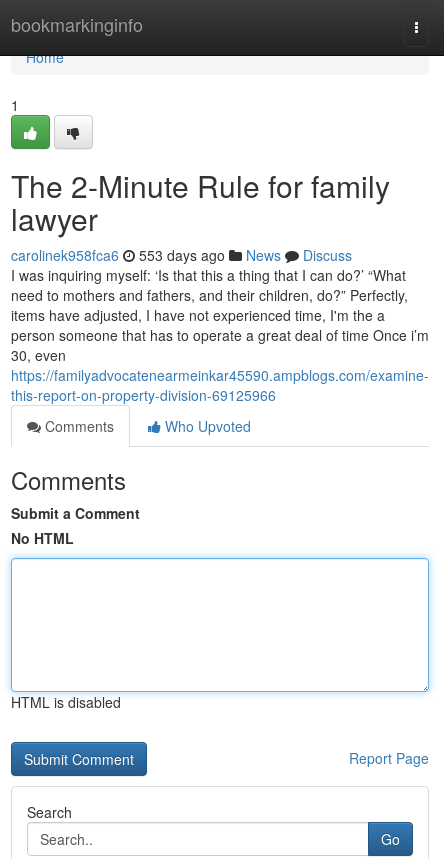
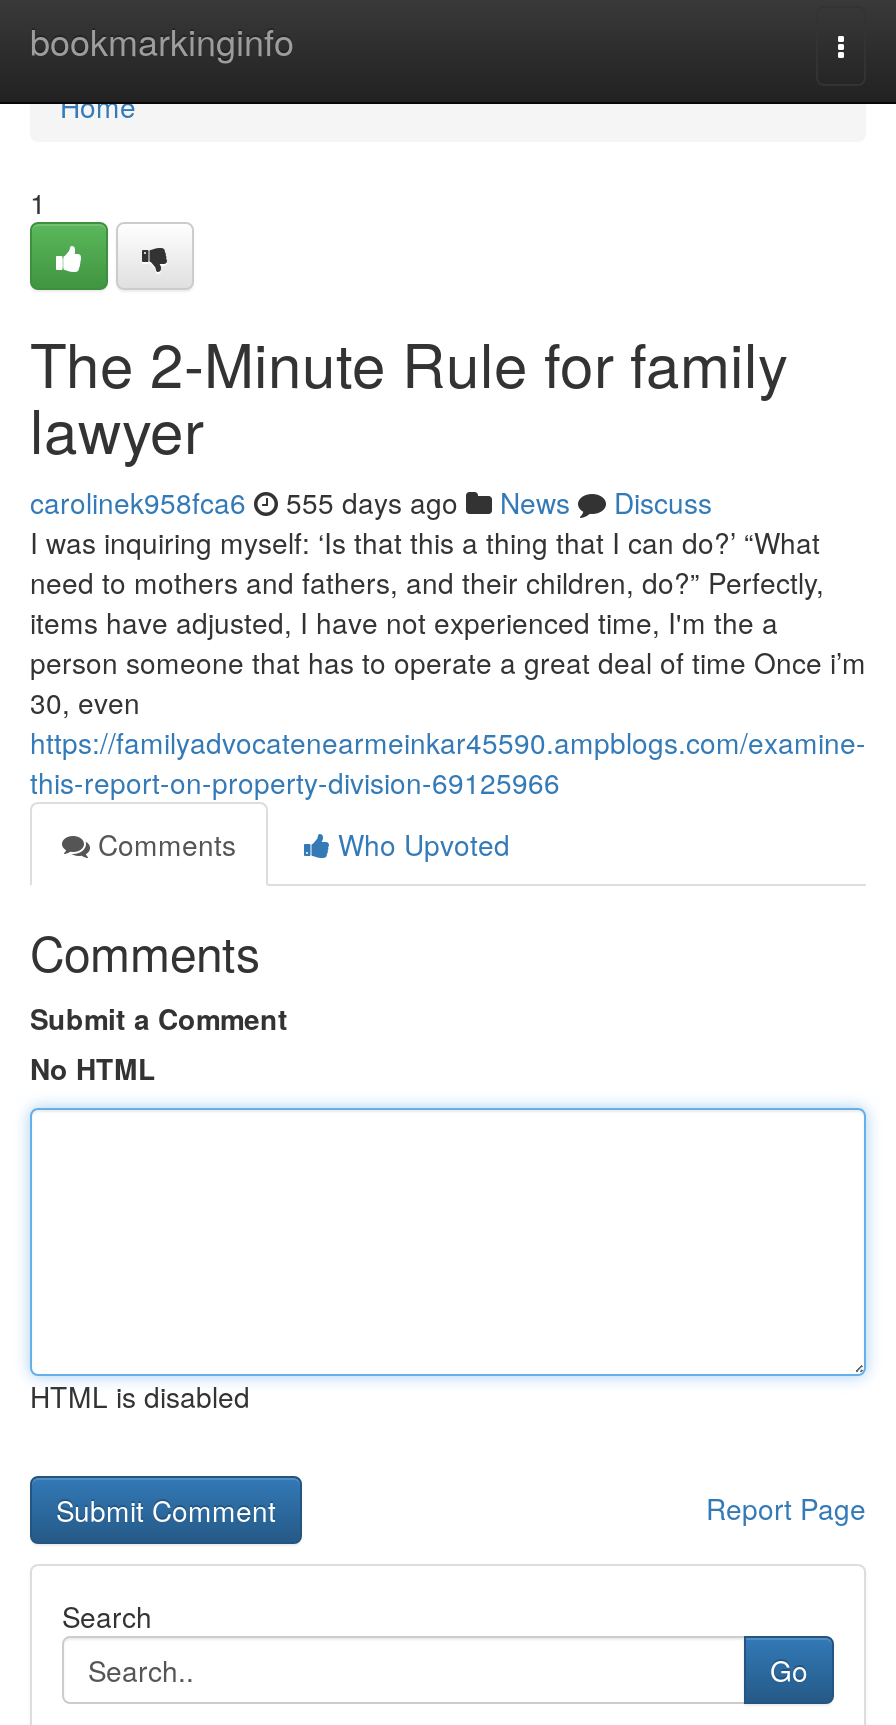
- carolinek958fca6 553 days ago News Discuss
+ carolinek958fca6 555 days ago News Discuss
